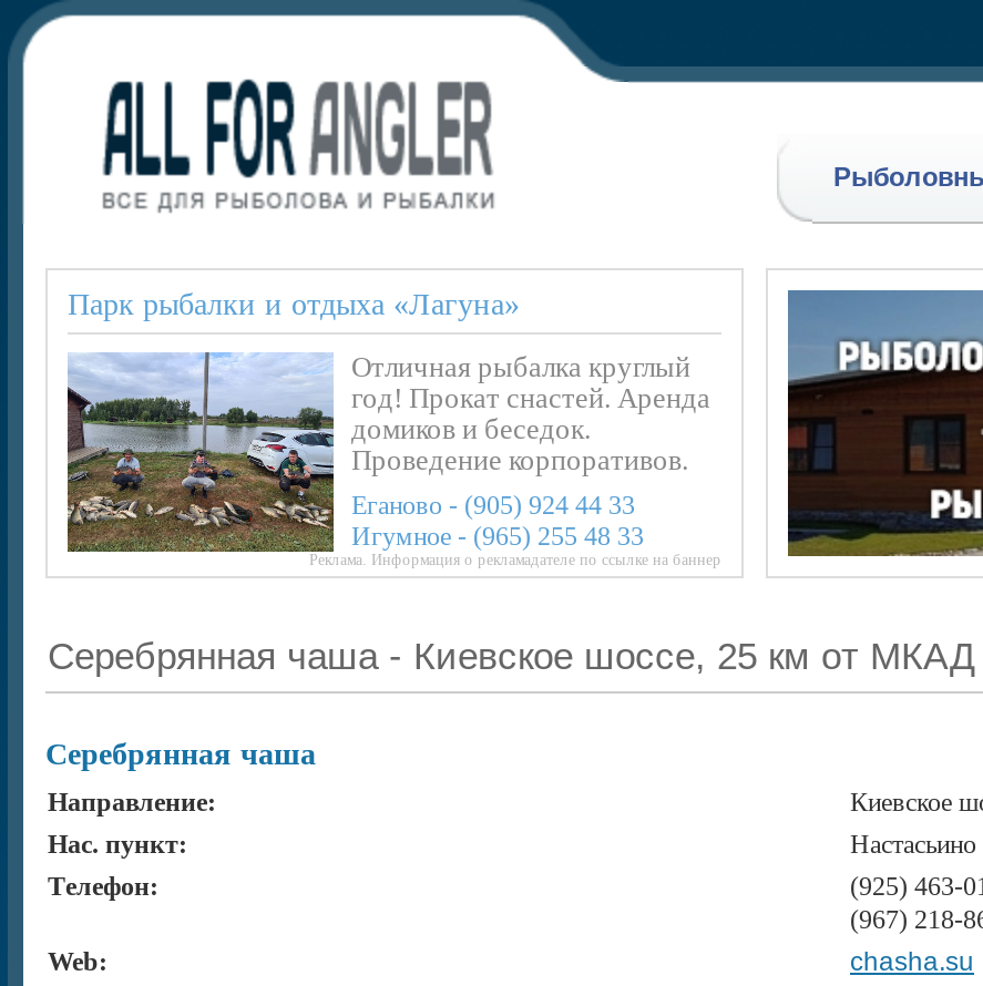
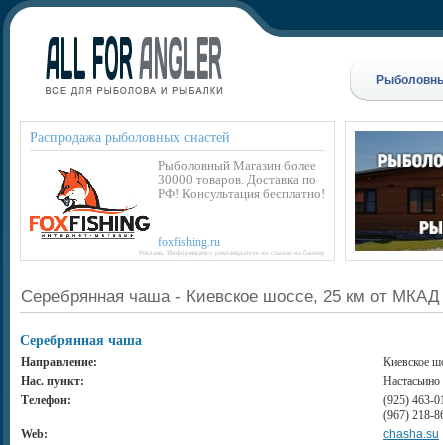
- [image]
- Парк рыбалки и отдыха «Лагуна»
- Отличная рыбалка круглый
- год! Прокат снастей. Аренда
- домиков и беседок.
- Проведение корпоративов.
- Еганово - (905) 924 44 33
- Игумное - (965) 255 48 33
+ [image]
+ Распродажа рыболовных снастей
+ Рыболовный Магазин более
+ 30000 товаров. Доставка по
+ РФ! Консультация бесплатно!
+ foxfishing.ru
